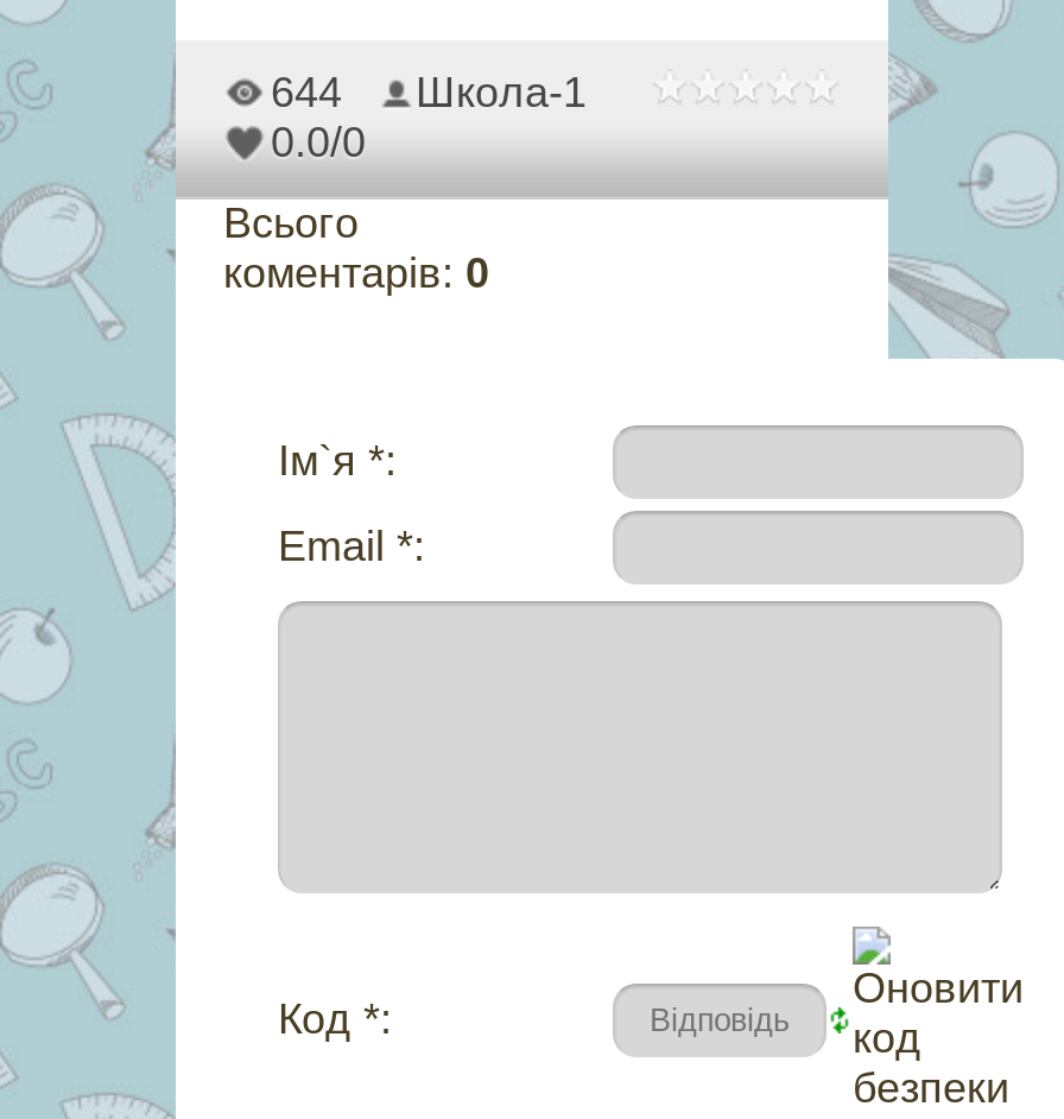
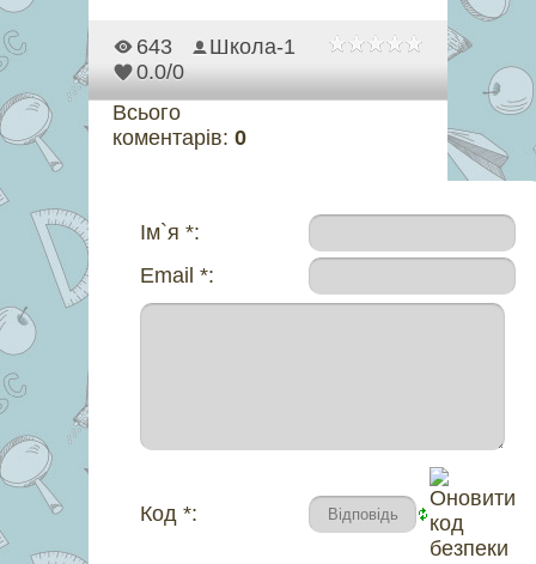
- 644 Школа-1
+ 643 Школа-1
